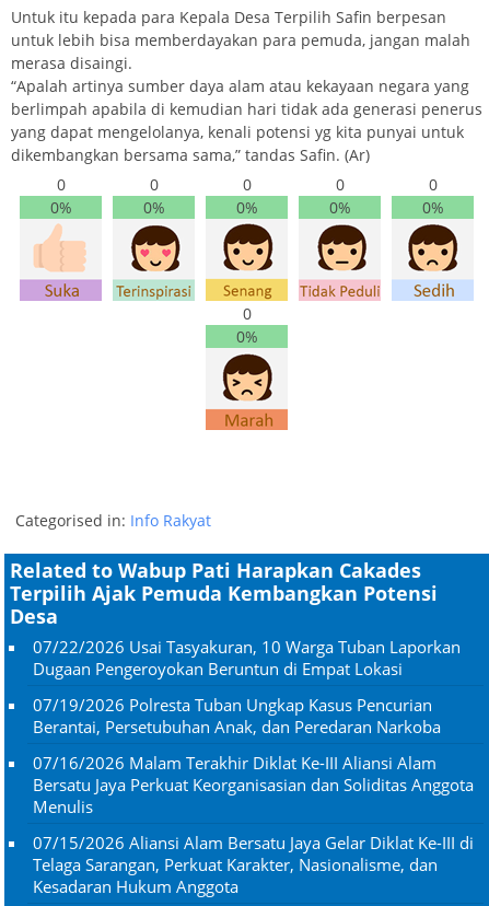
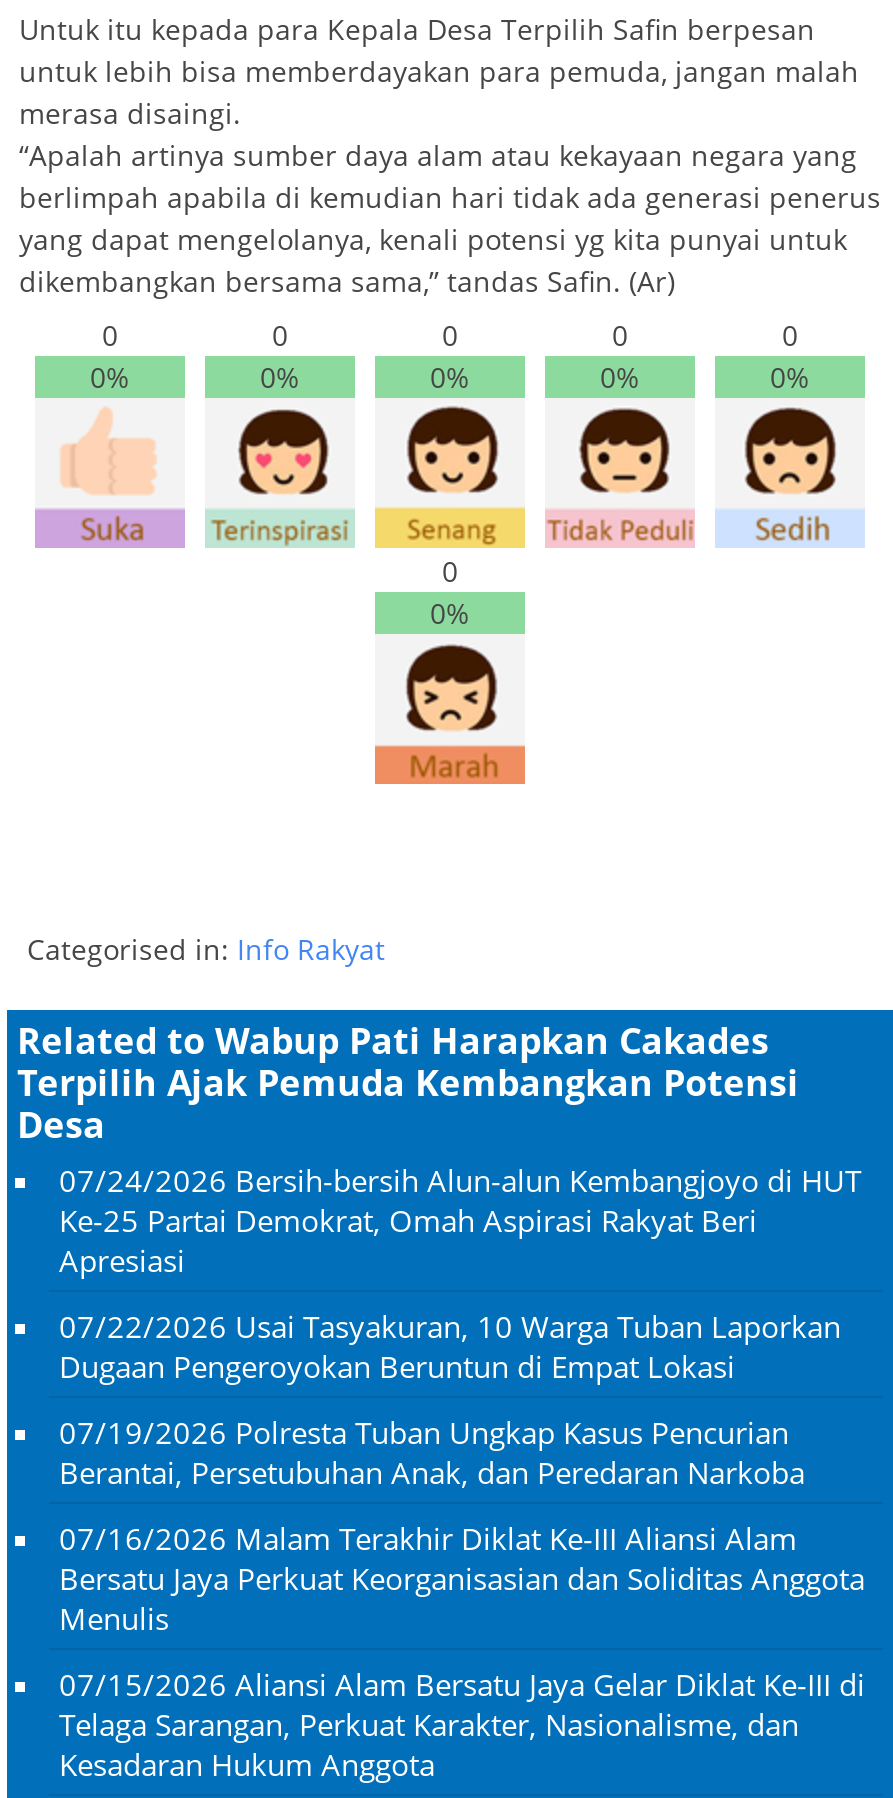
+ 07/24/2026 Bersih-bersih Alun-alun Kembangjoyo di HUT
+ Ke-25 Partai Demokrat, Omah Aspirasi Rakyat Beri
+ Apresiasi
